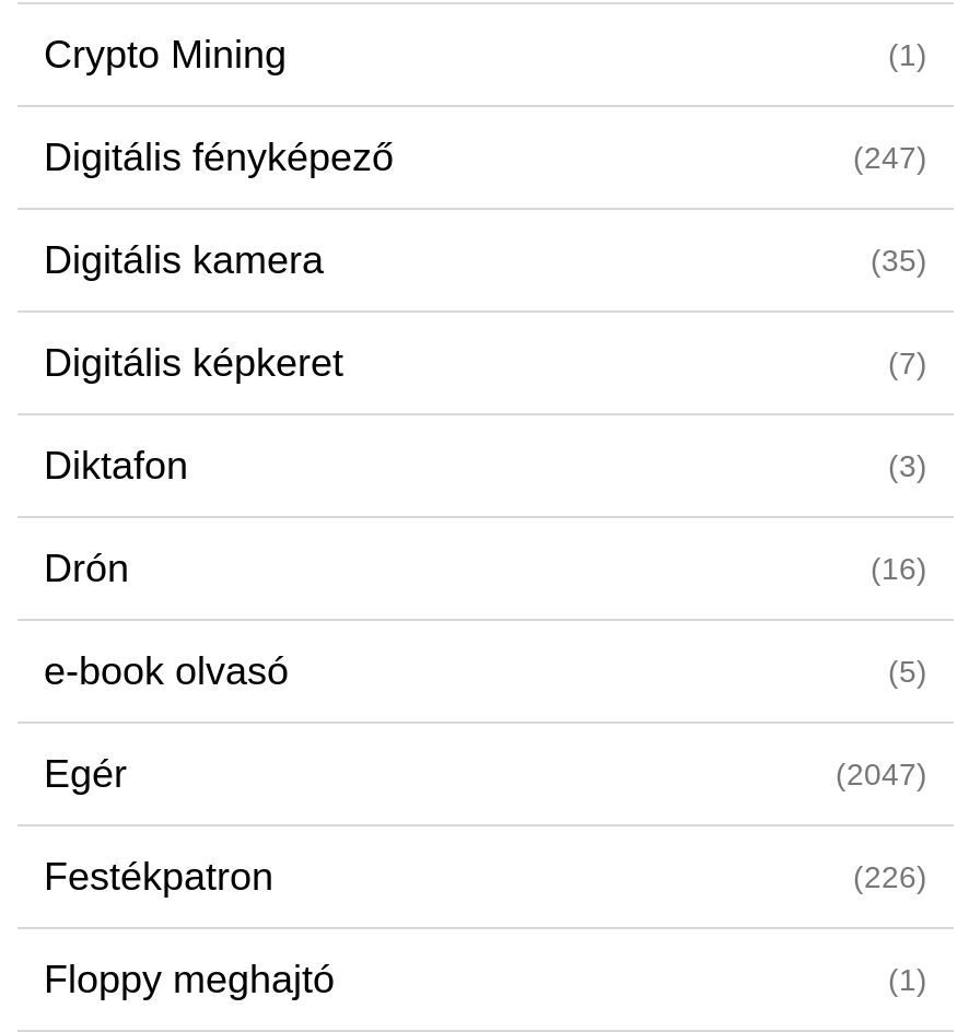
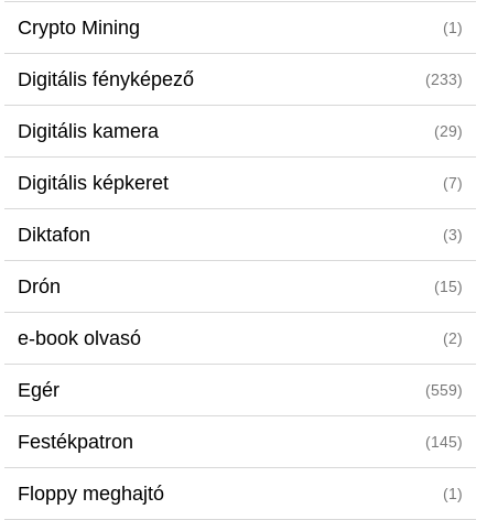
- (247)
+ (233)

- (35)
+ (29)

- (16)
+ (15)

- (5)
+ (2)

- (2047)
+ (559)

- (226)
+ (145)
